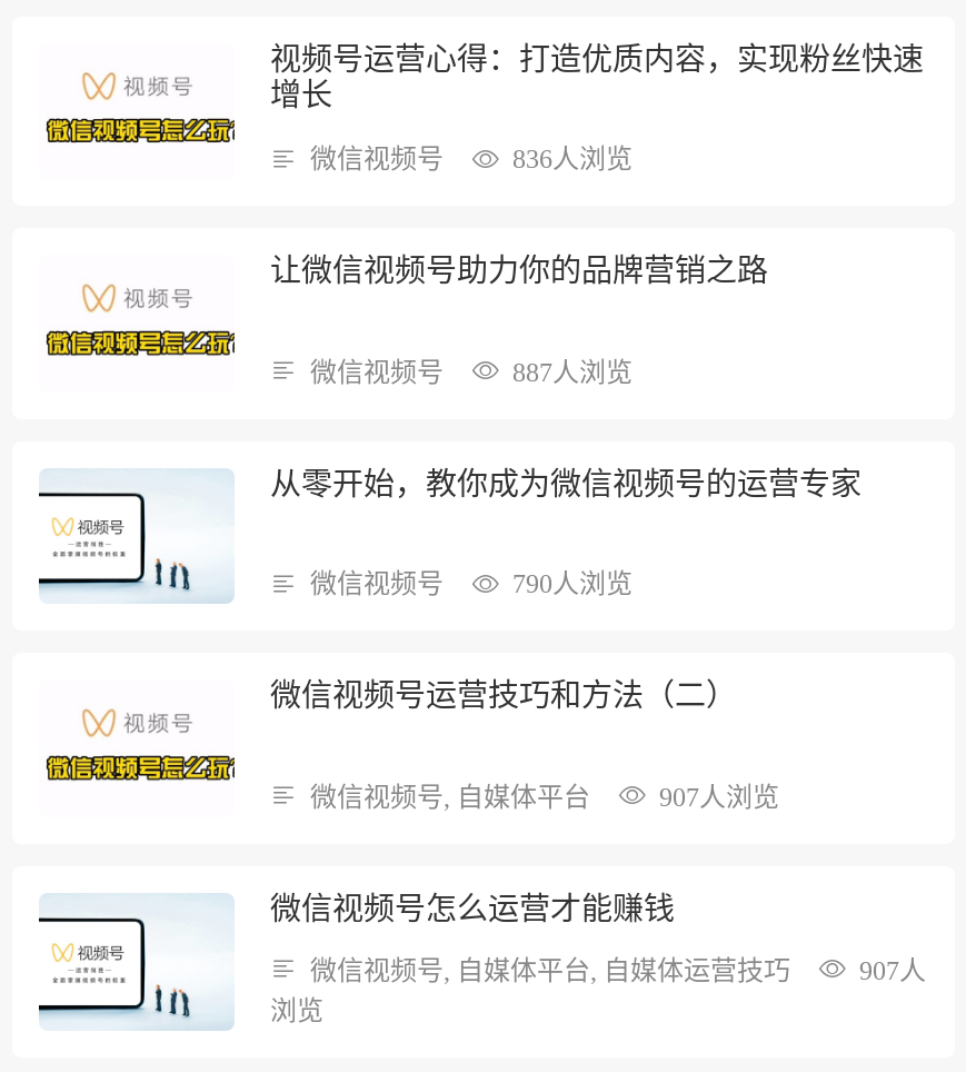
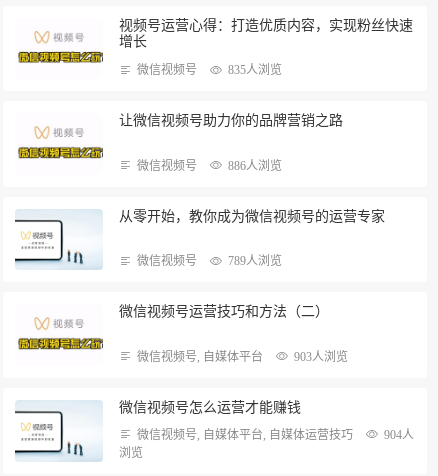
- 836人浏览
+ 835人浏览

- 887人浏览
+ 886人浏览

- 790人浏览
+ 789人浏览

- 907人浏览
+ 903人浏览

- 907人
+ 904人
